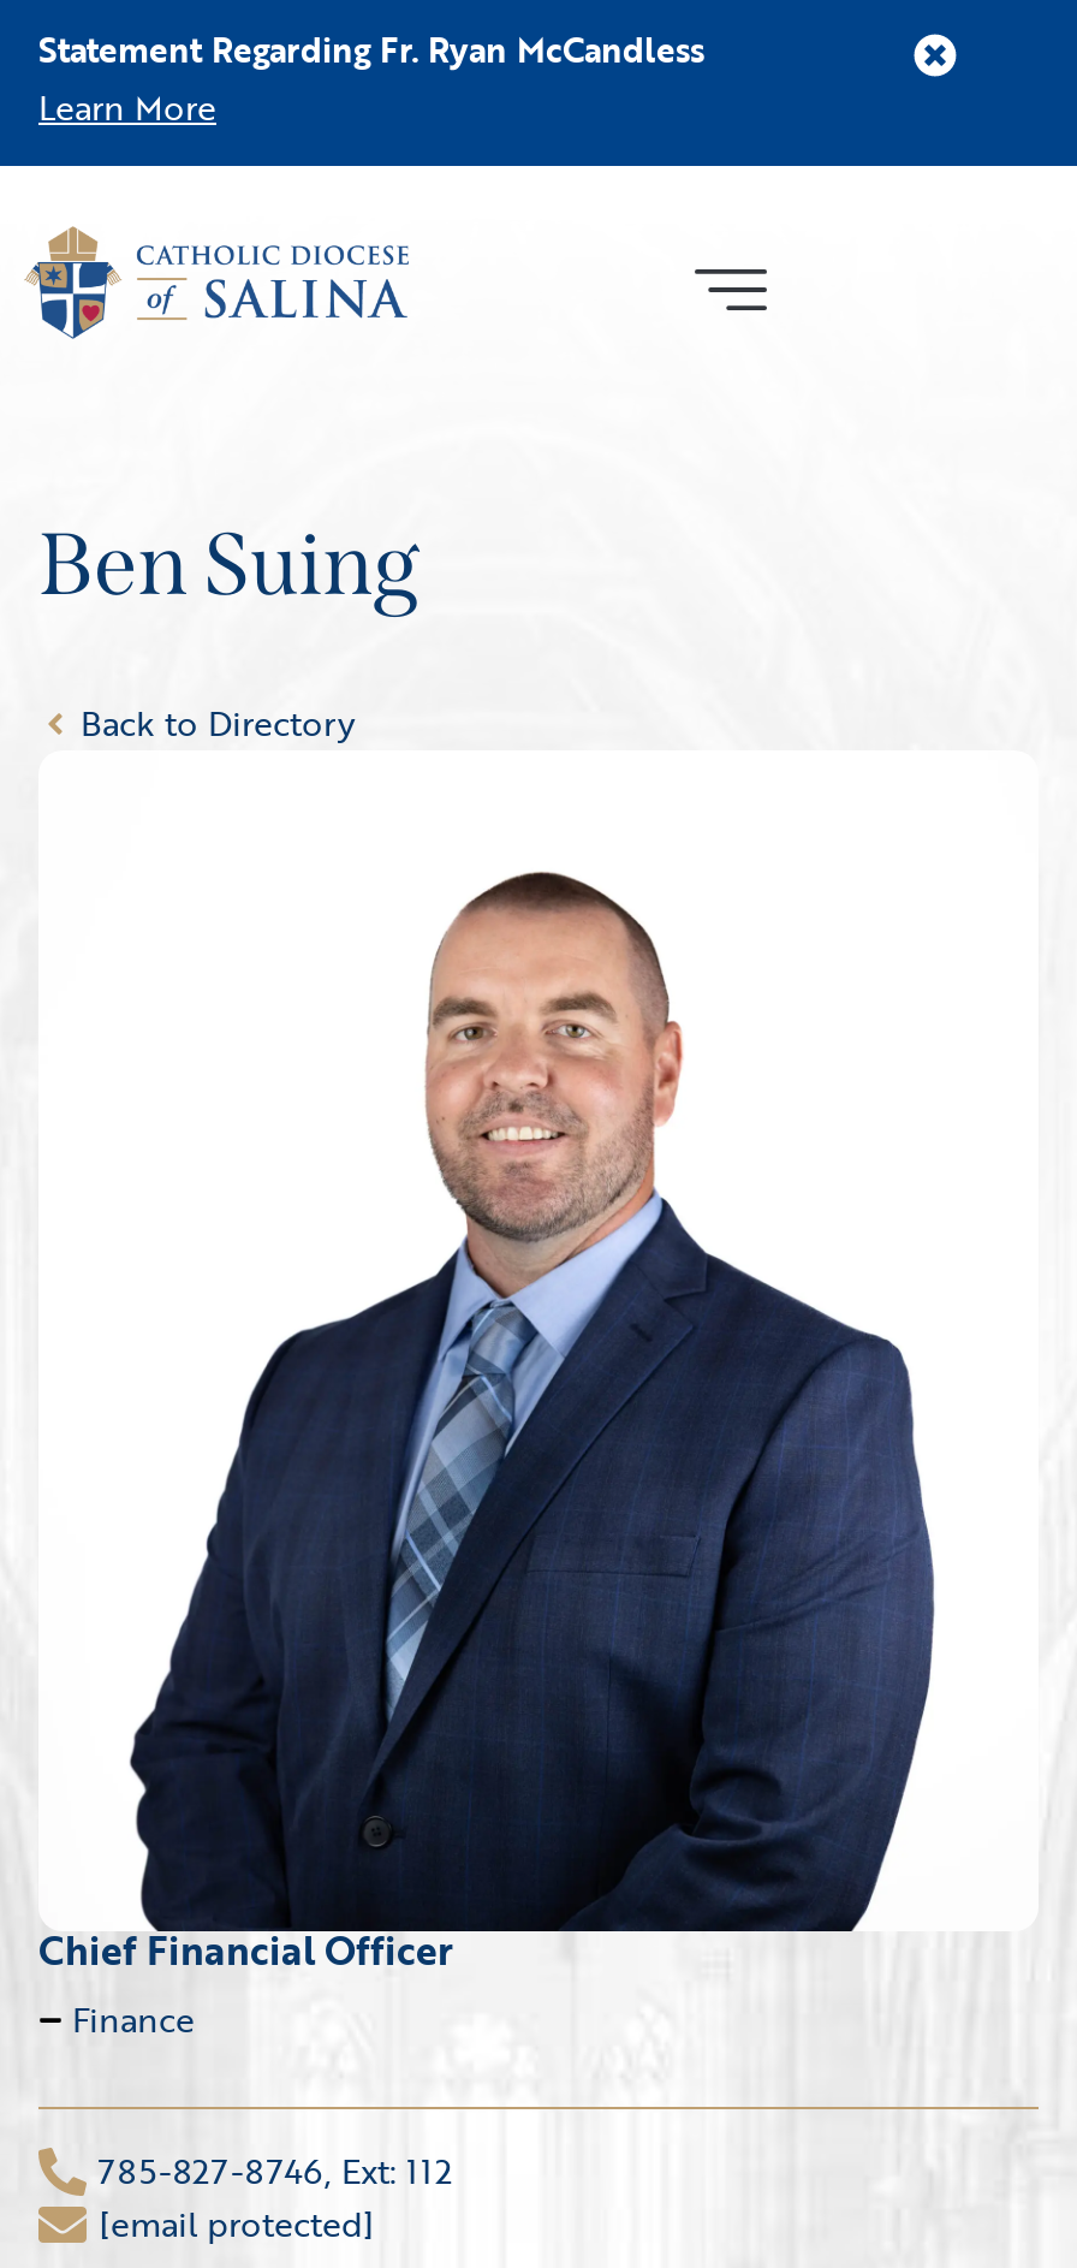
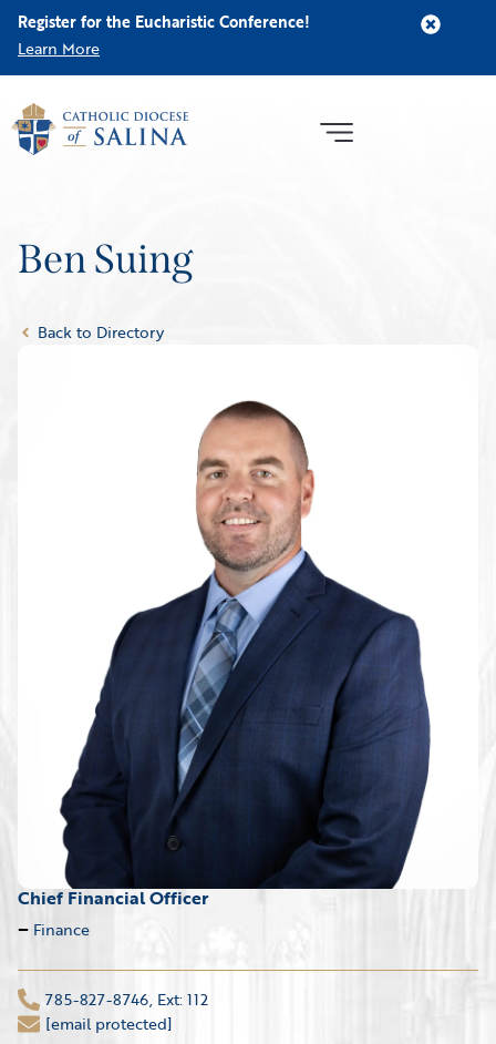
- Statement Regarding Fr. Ryan McCandless
+ Register for the Eucharistic Conference!
